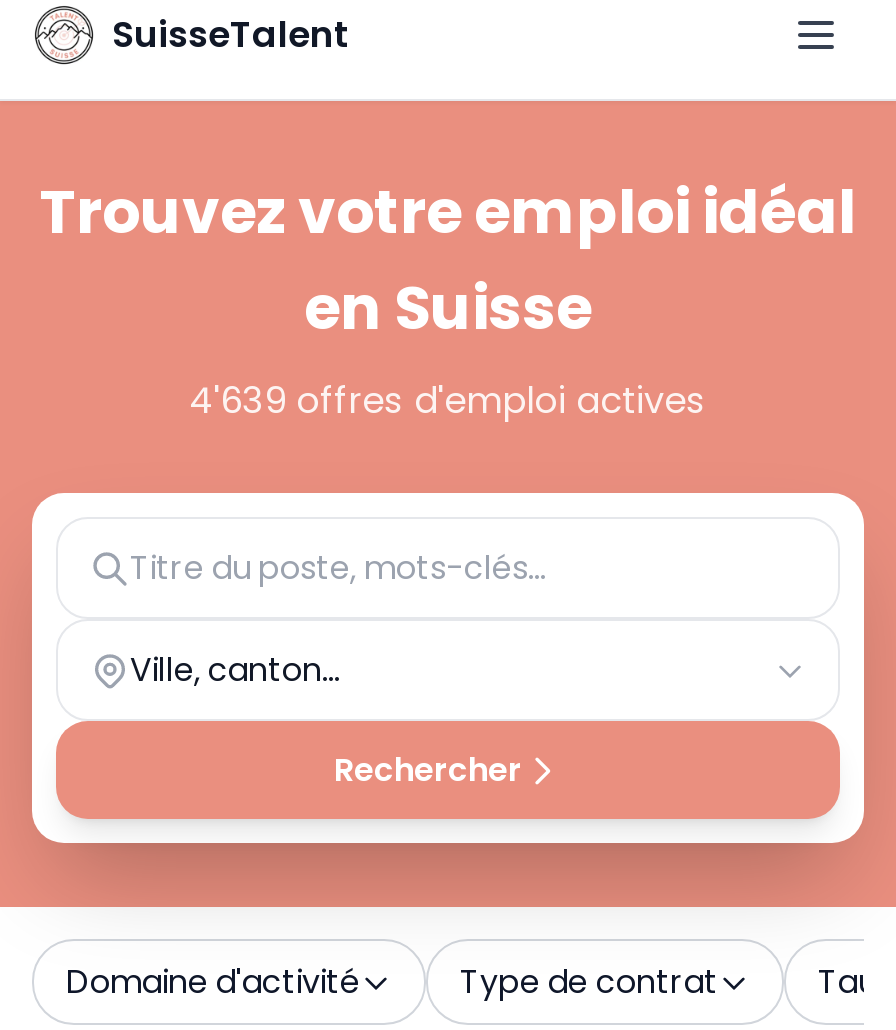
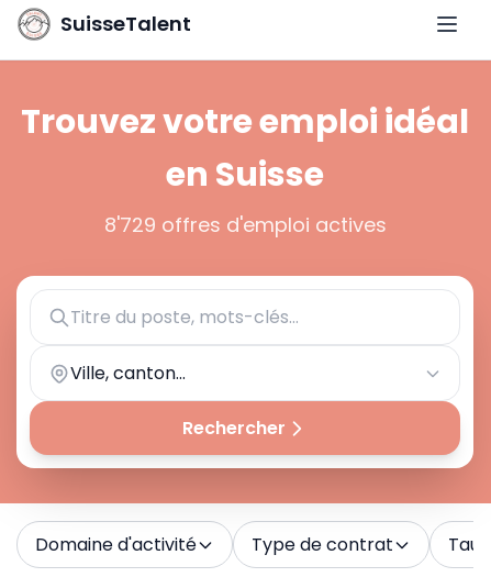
- 4'639 offres d'emploi actives
+ 8'729 offres d'emploi actives
